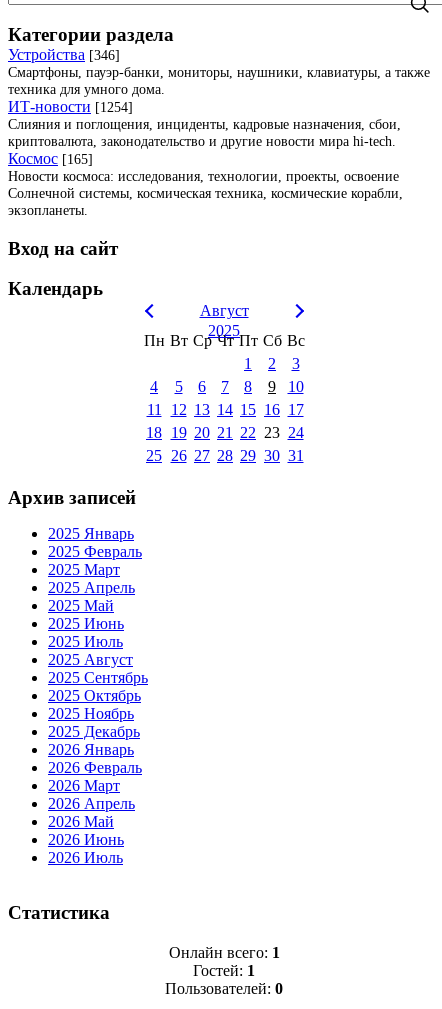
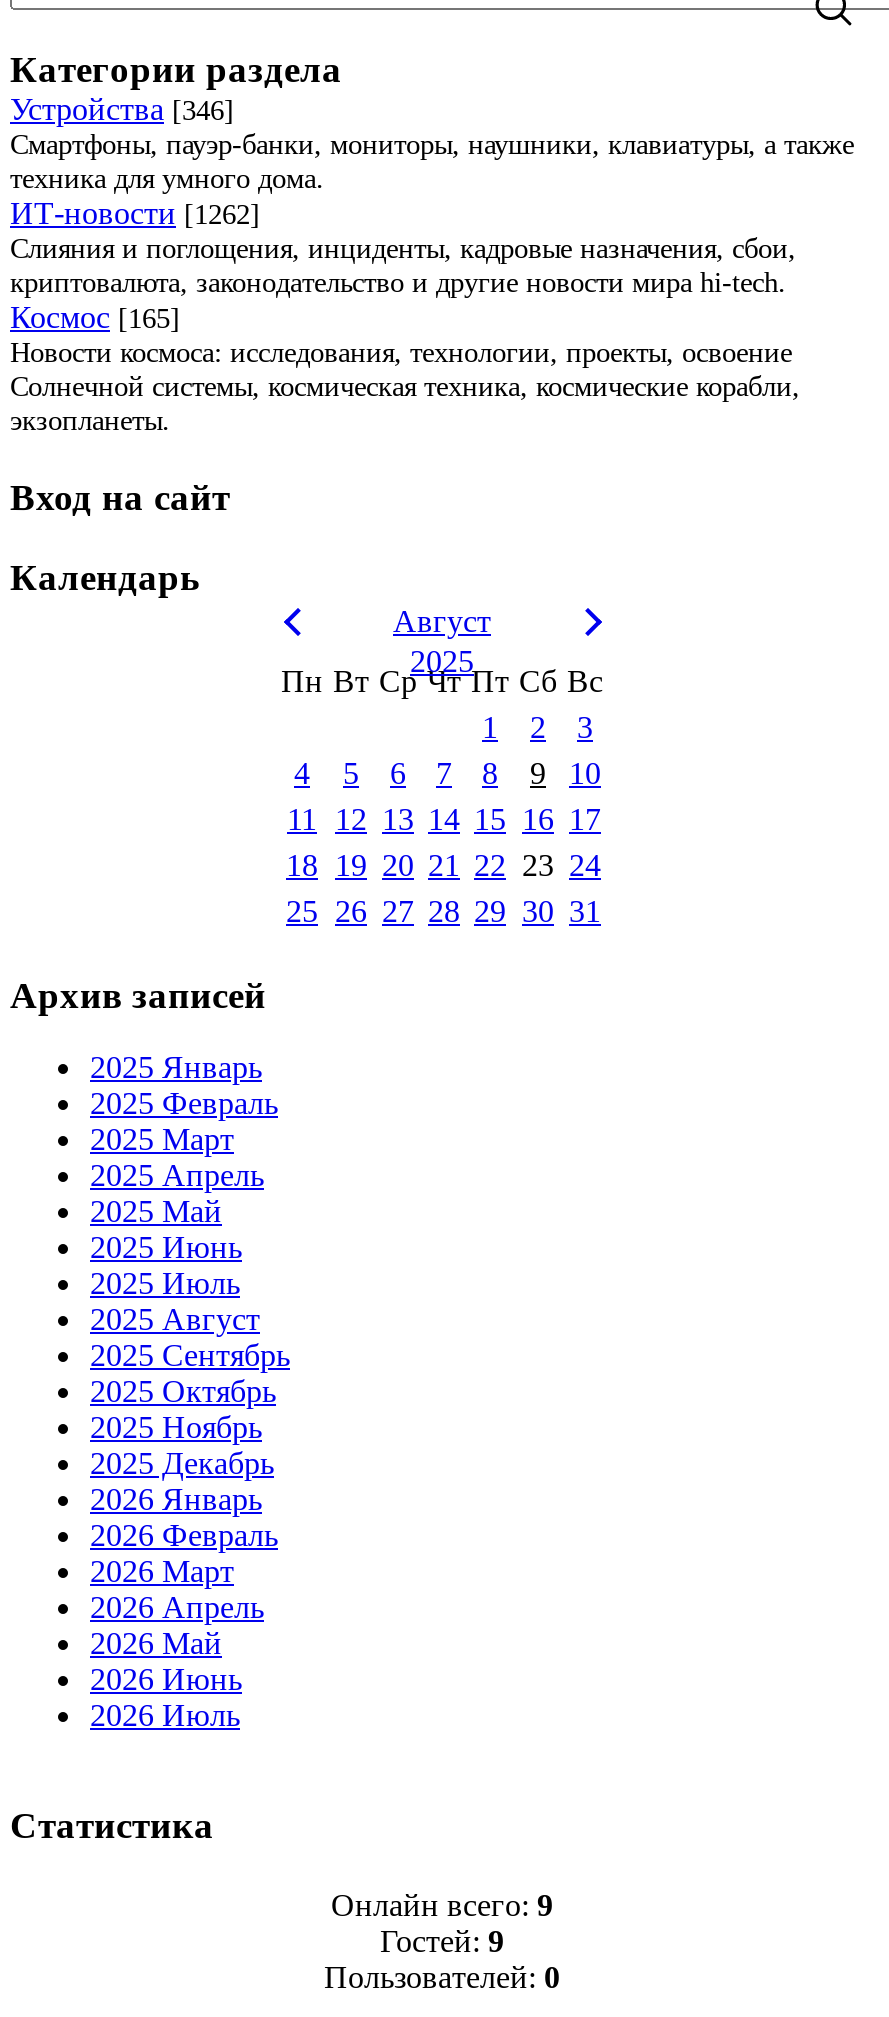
- ИТ-новости [1254]
+ ИТ-новости [1262]

- Онлайн всего: 1
+ Онлайн всего: 9

- Гостей: 1
+ Гостей: 9
